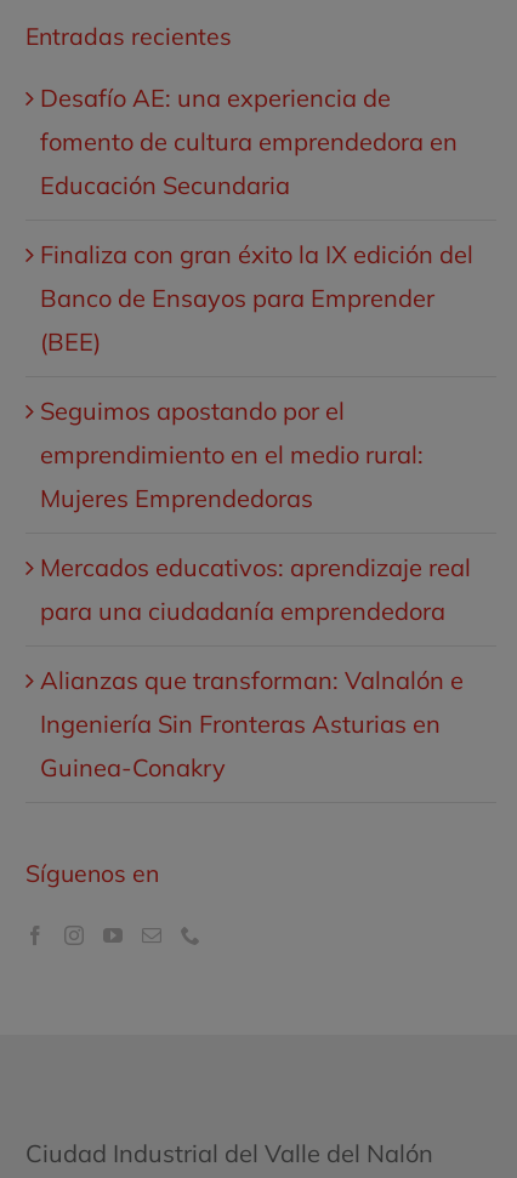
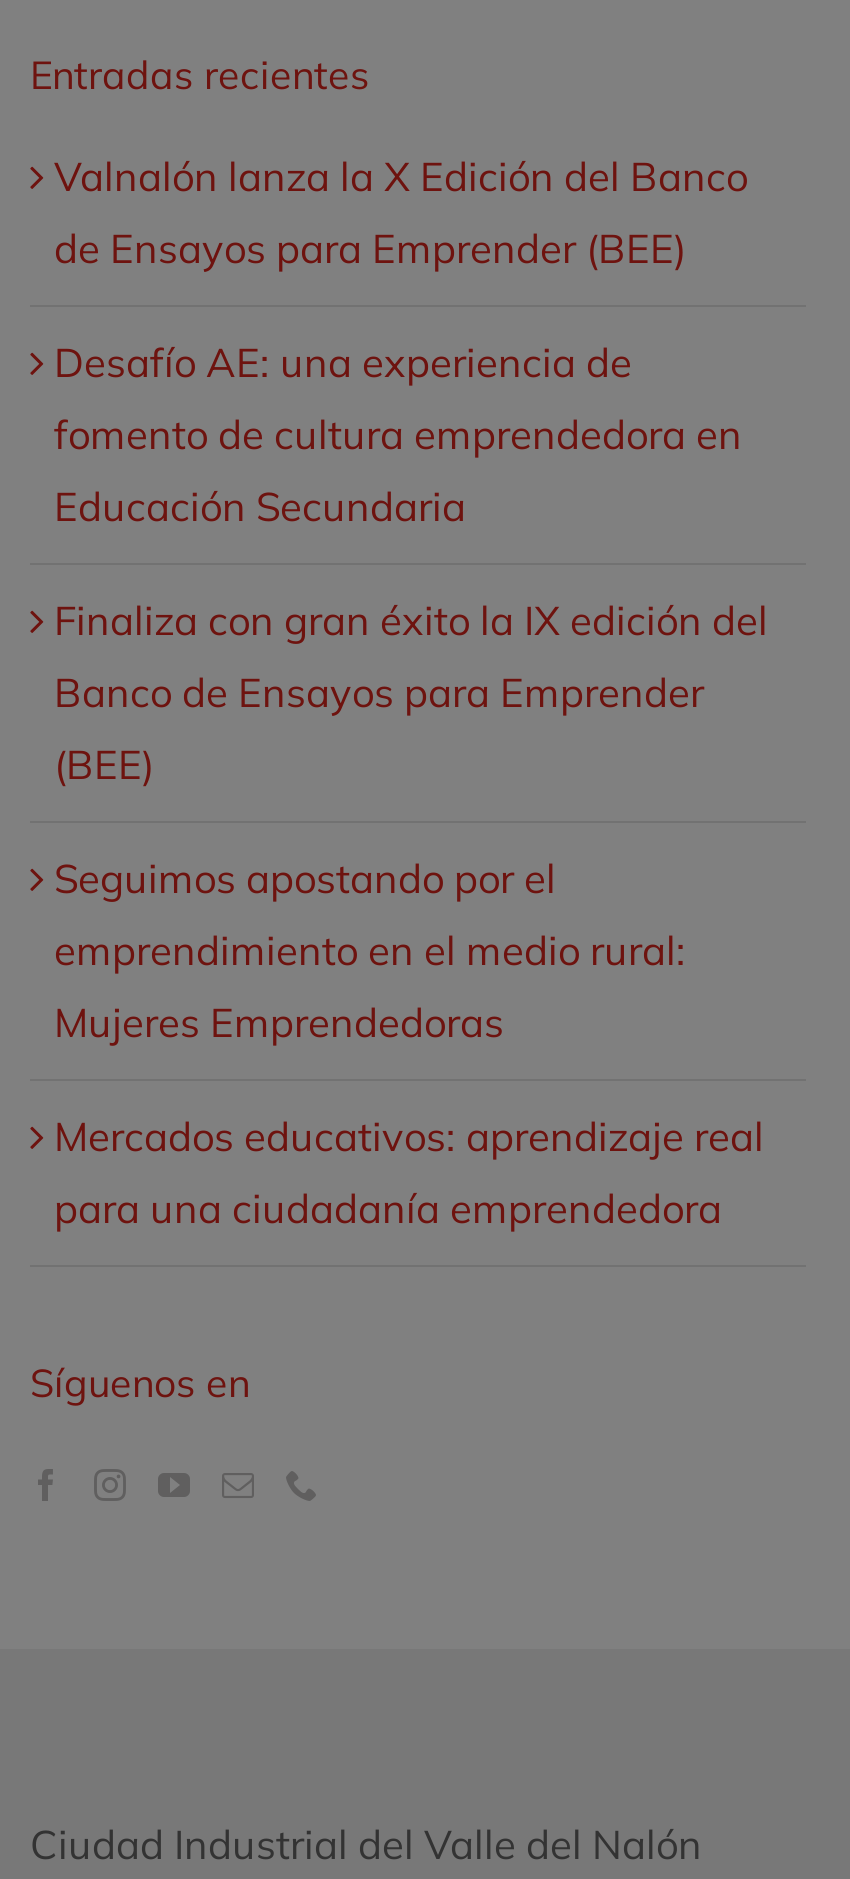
+ Valnalón lanza la X Edición del Banco
+ de Ensayos para Emprender (BEE)

moved down: Desafío AE: una experiencia de | fomento de cultura emprendedora en | Educación Secundaria | ... | Mercados educativos: aprendizaje real | para una ciudadanía emprendedora

- Alianzas que transforman: Valnalón e
- Ingeniería Sin Fronteras Asturias en
- Guinea-Conakry
